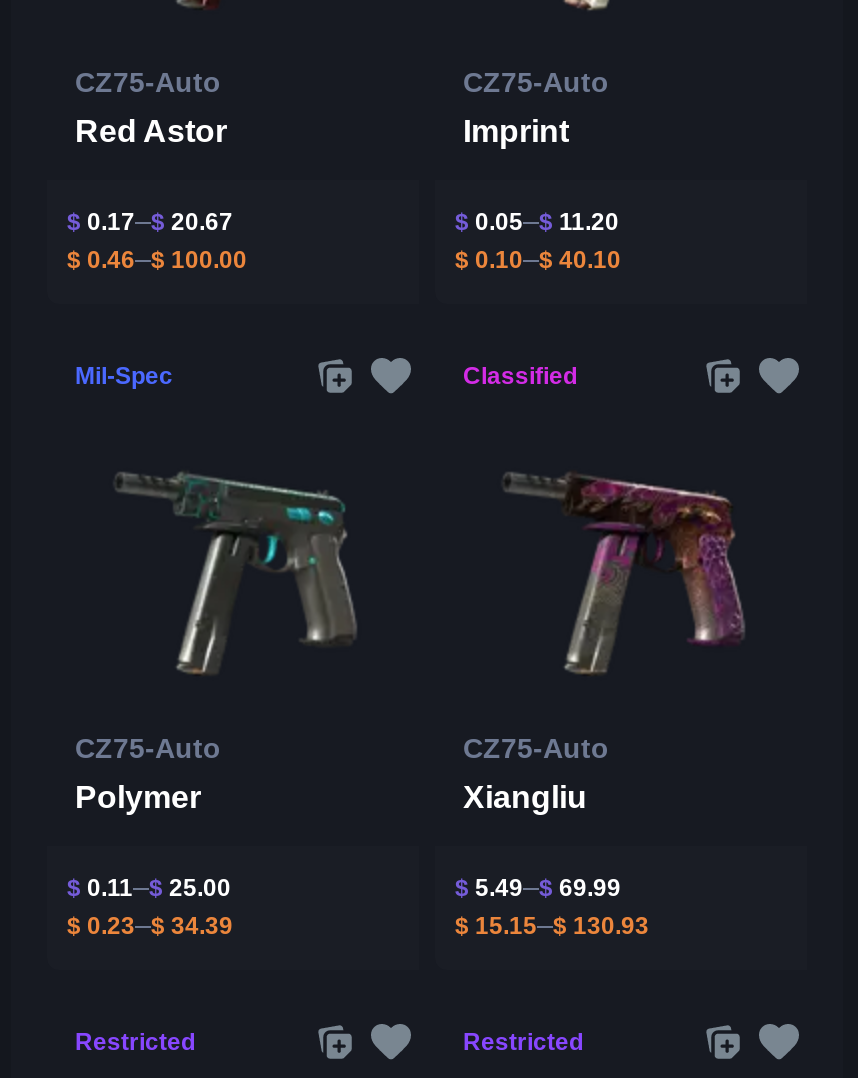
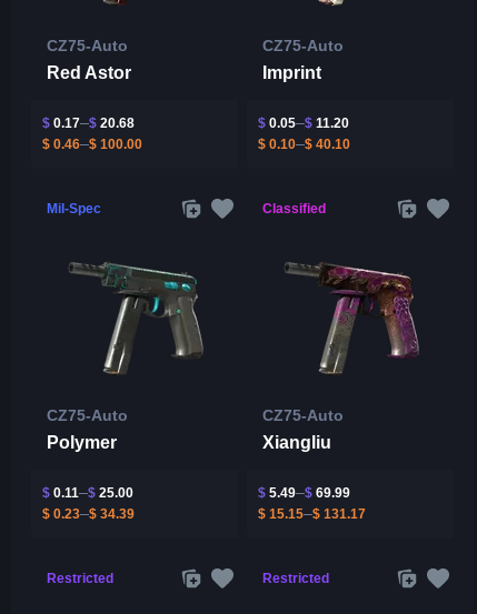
- $0.17 $20.67
+ $0.17 $20.68

- $15.15 $130.93
+ $15.15 $131.17
